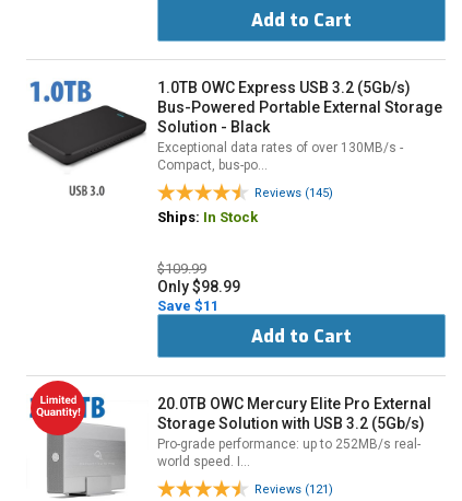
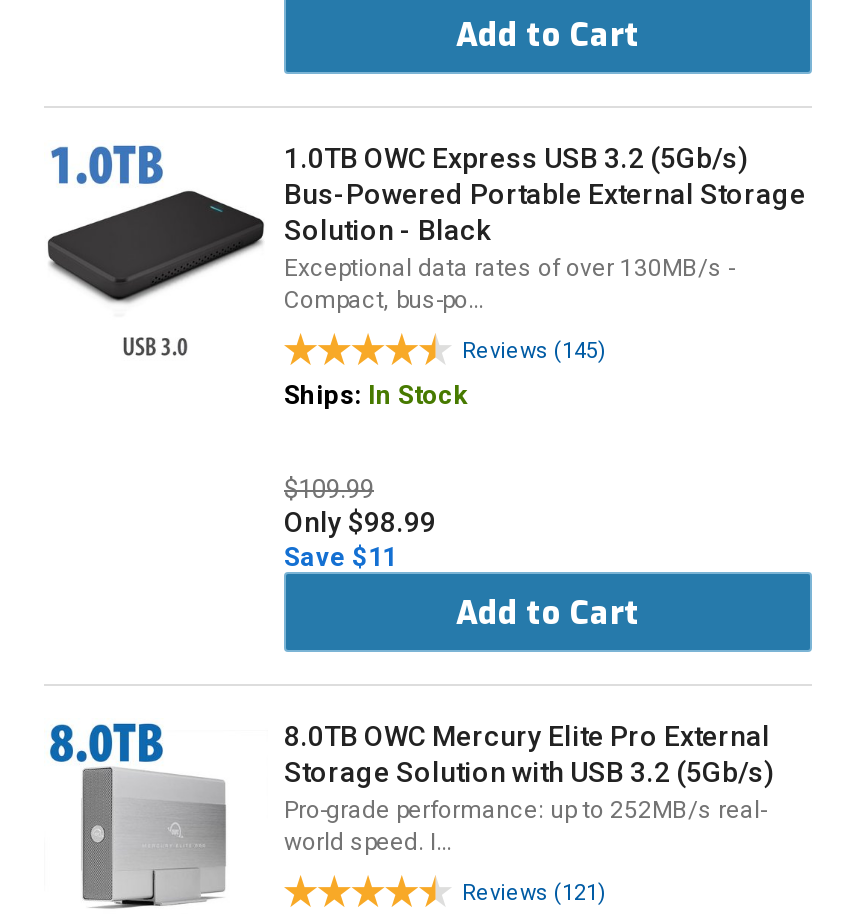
- [image]
+ [image]

- 20.0TB OWC Mercury Elite Pro External
+ 8.0TB OWC Mercury Elite Pro External
